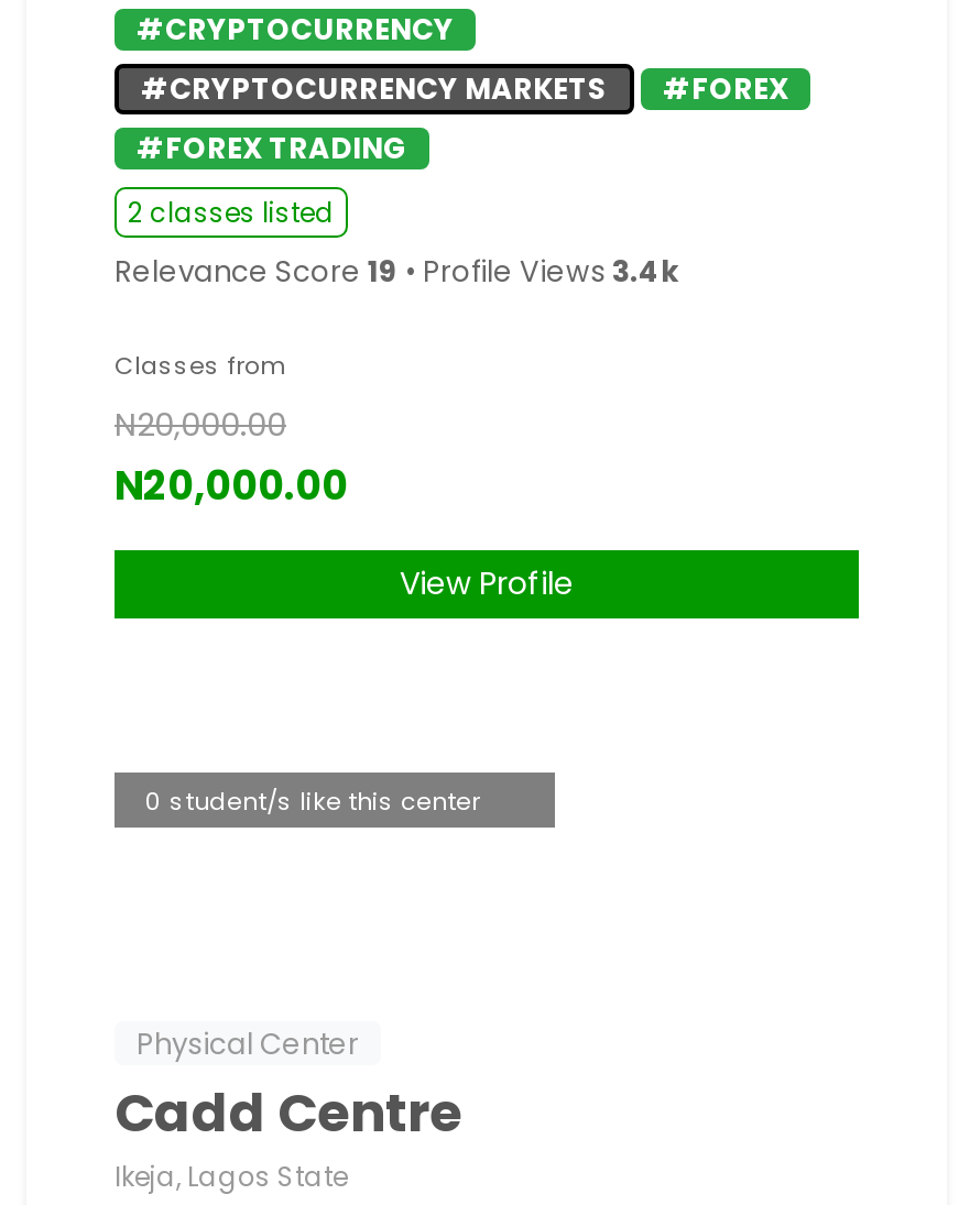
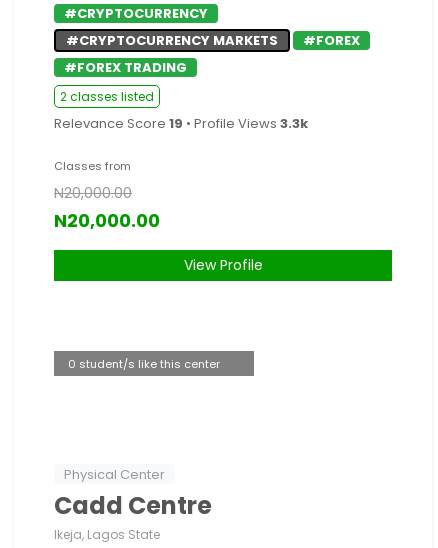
- Relevance Score 19 • Profile Views 3.4k
+ Relevance Score 19 • Profile Views 3.3k
